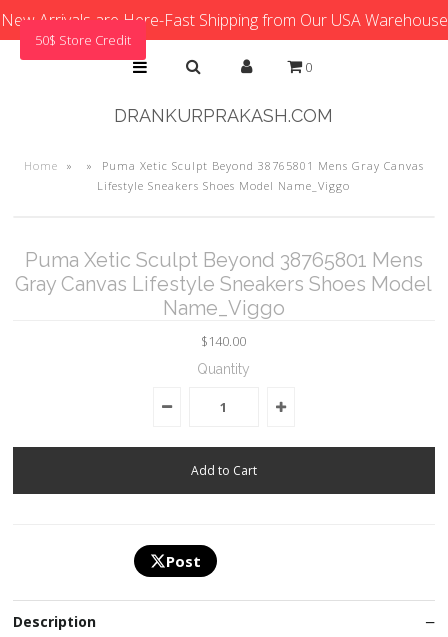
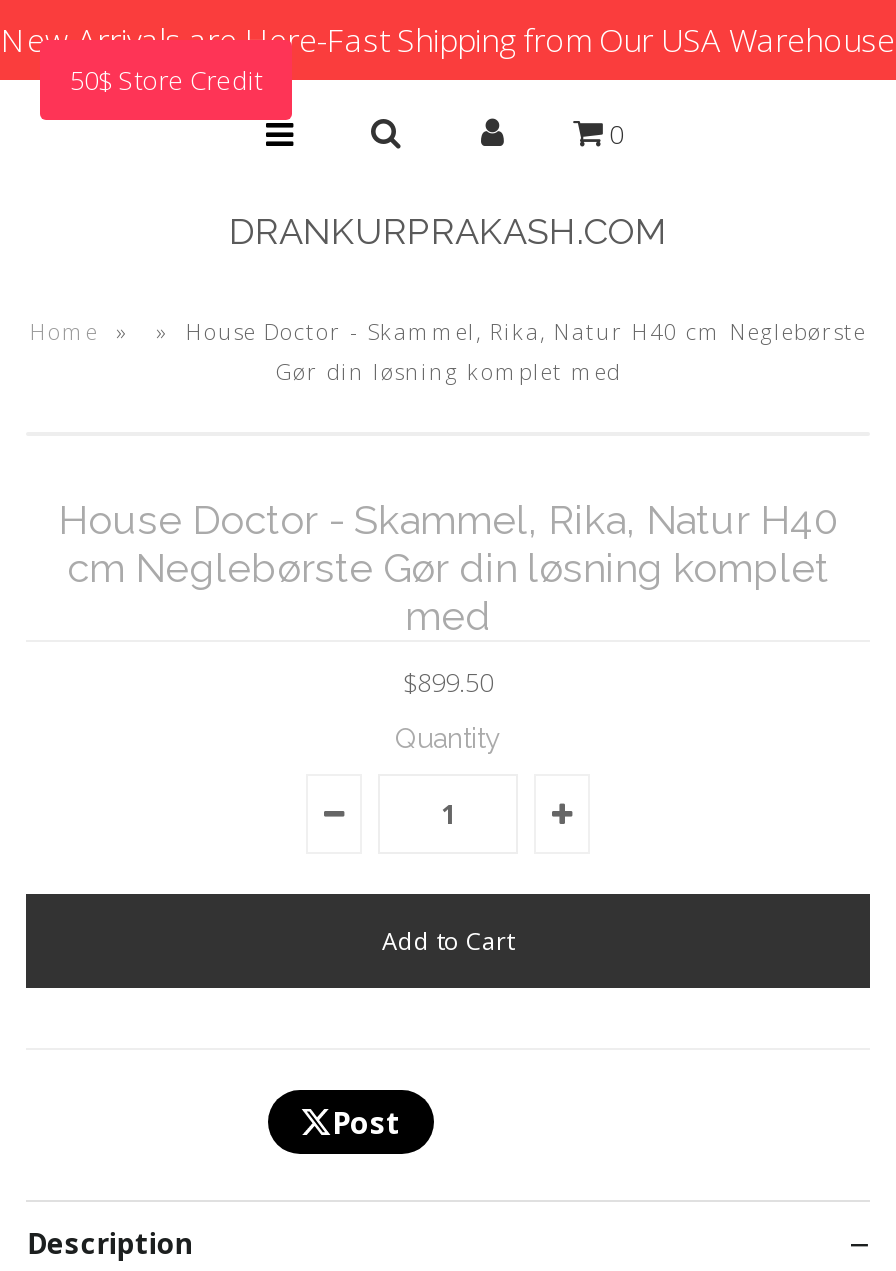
- » Puma Xetic Sculpt Beyond 38765801 Mens Gray Canvas
- Lifestyle Sneakers Shoes Model Name_Viggo
+ » House Doctor - Skammel, Rika, Natur H40 cm Neglebørste
+ Gør din løsning komplet med

- Puma Xetic Sculpt Beyond 38765801 Mens
- Gray Canvas Lifestyle Sneakers Shoes Model
- Name_Viggo
+ House Doctor - Skammel, Rika, Natur H40
+ cm Neglebørste Gør din løsning komplet
+ med

- $140.00
+ $899.50
